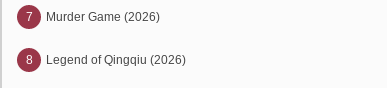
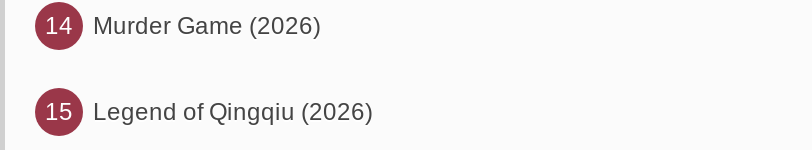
- 7 Murder Game (2026)
+ 14 Murder Game (2026)

- 8 Legend of Qingqiu (2026)
+ 15 Legend of Qingqiu (2026)
